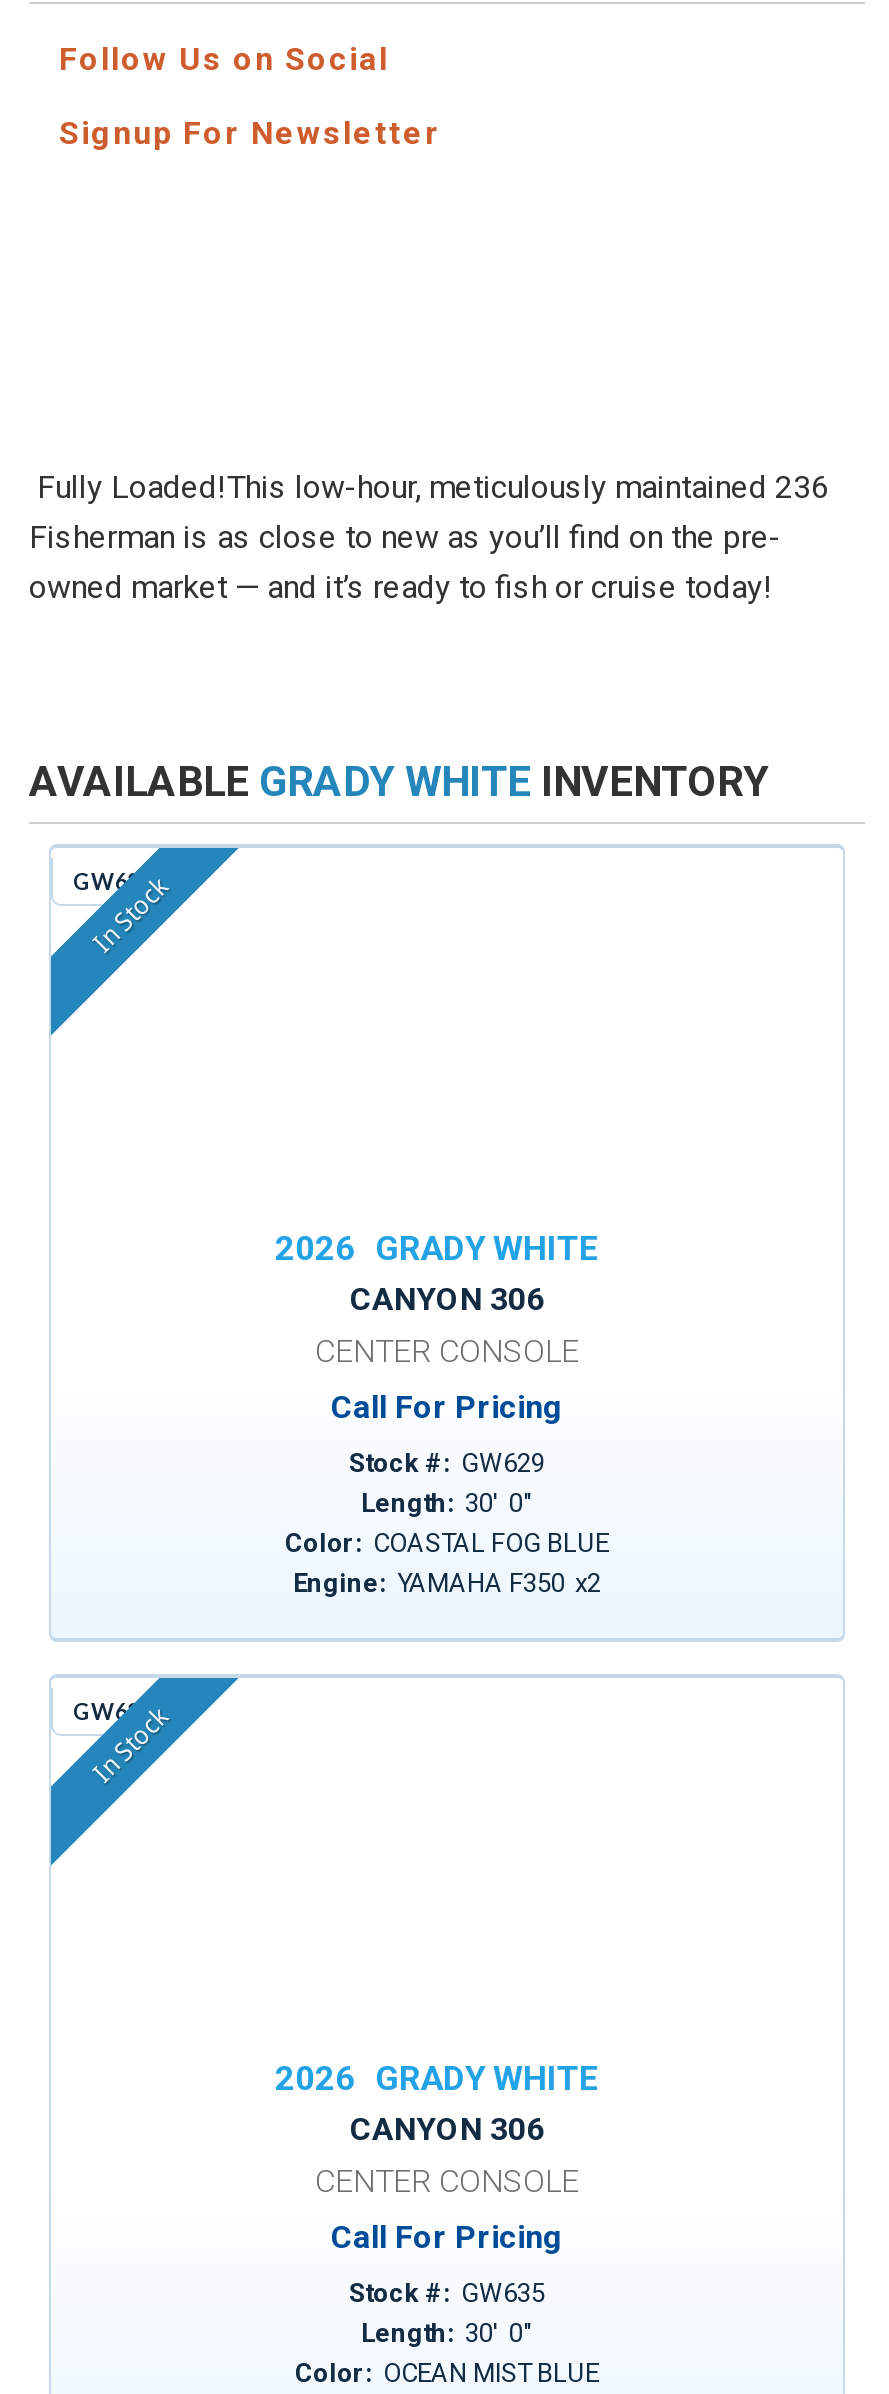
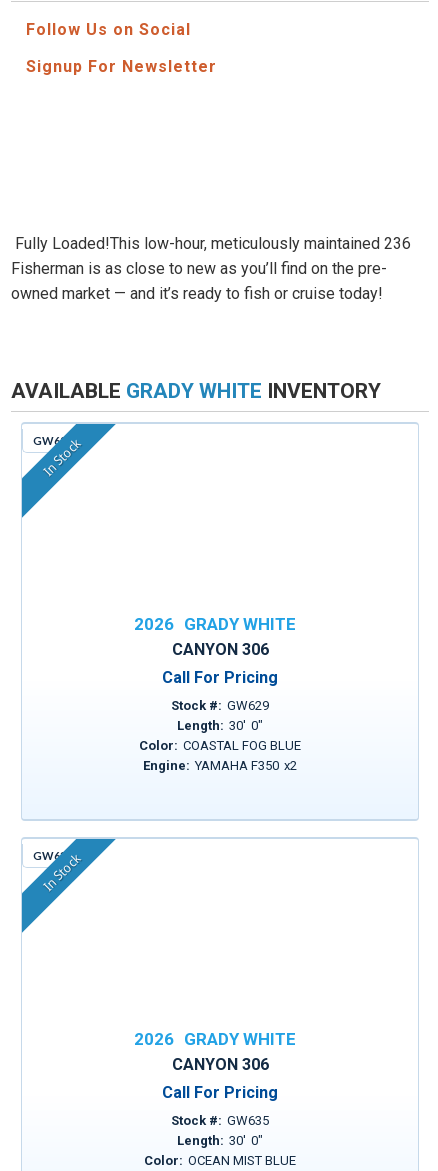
- CENTER CONSOLE

- CENTER CONSOLE
